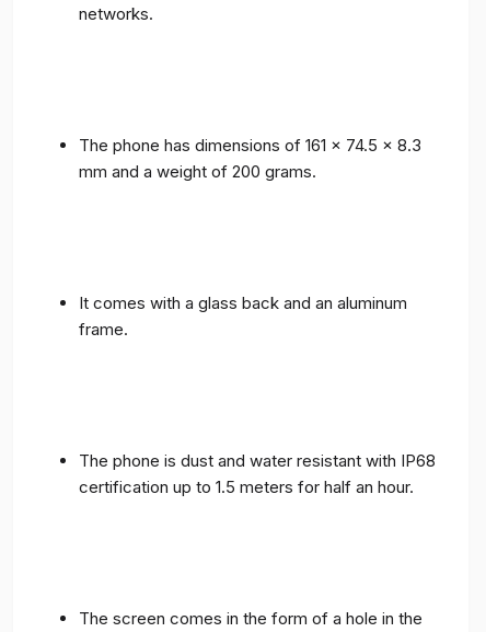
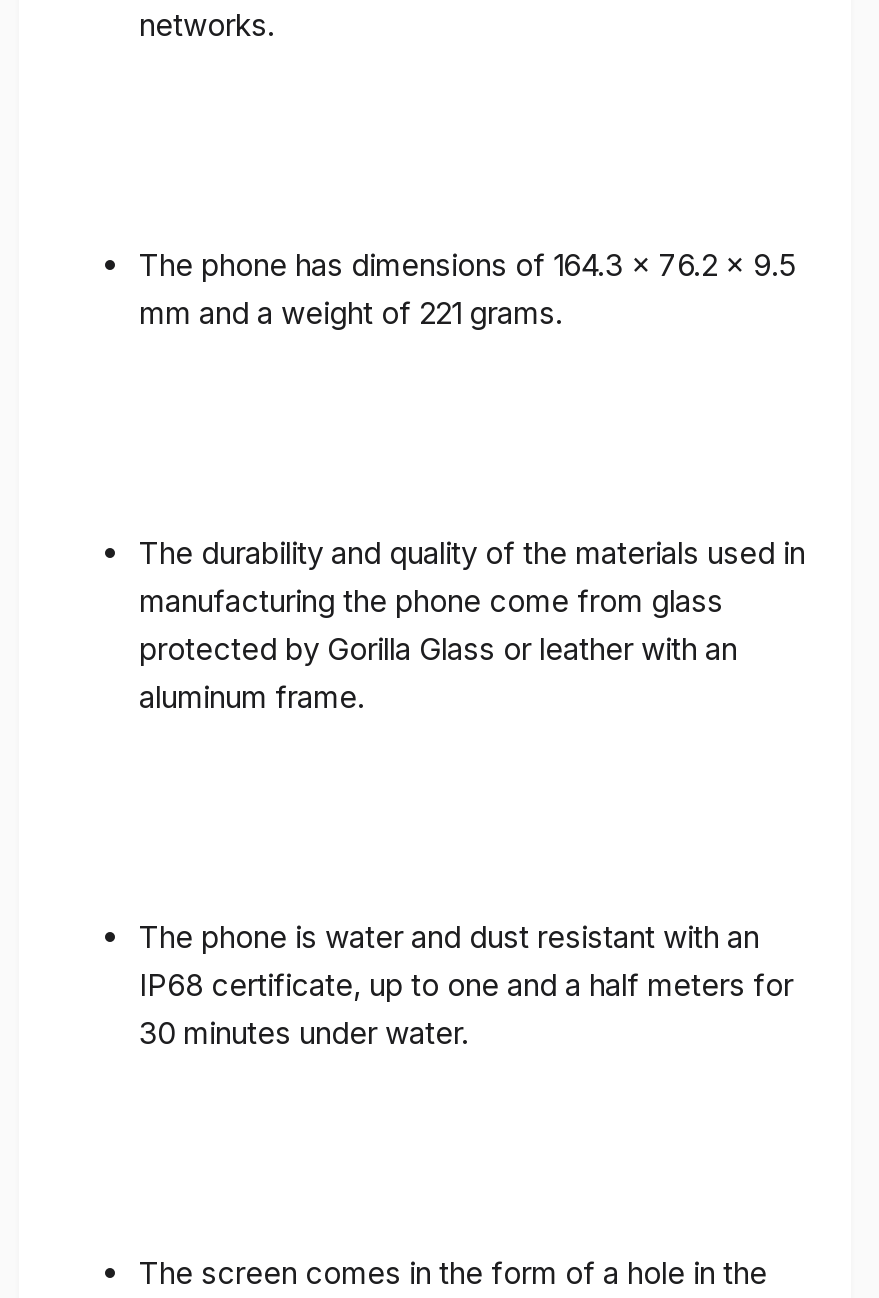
- The phone has dimensions of 161 x 74.5 x 8.3
- mm and a weight of 200 grams.
+ The phone has dimensions of 164.3 x 76.2 x 9.5
+ mm and a weight of 221 grams.

- It comes with a glass back and an aluminum
- frame.
+ The durability and quality of the materials used in
+ manufacturing the phone come from glass
+ protected by Gorilla Glass or leather with an
+ aluminum frame.

- The phone is dust and water resistant with IP68
- certification up to 1.5 meters for half an hour.
+ The phone is water and dust resistant with an
+ IP68 certificate, up to one and a half meters for
+ 30 minutes under water.
